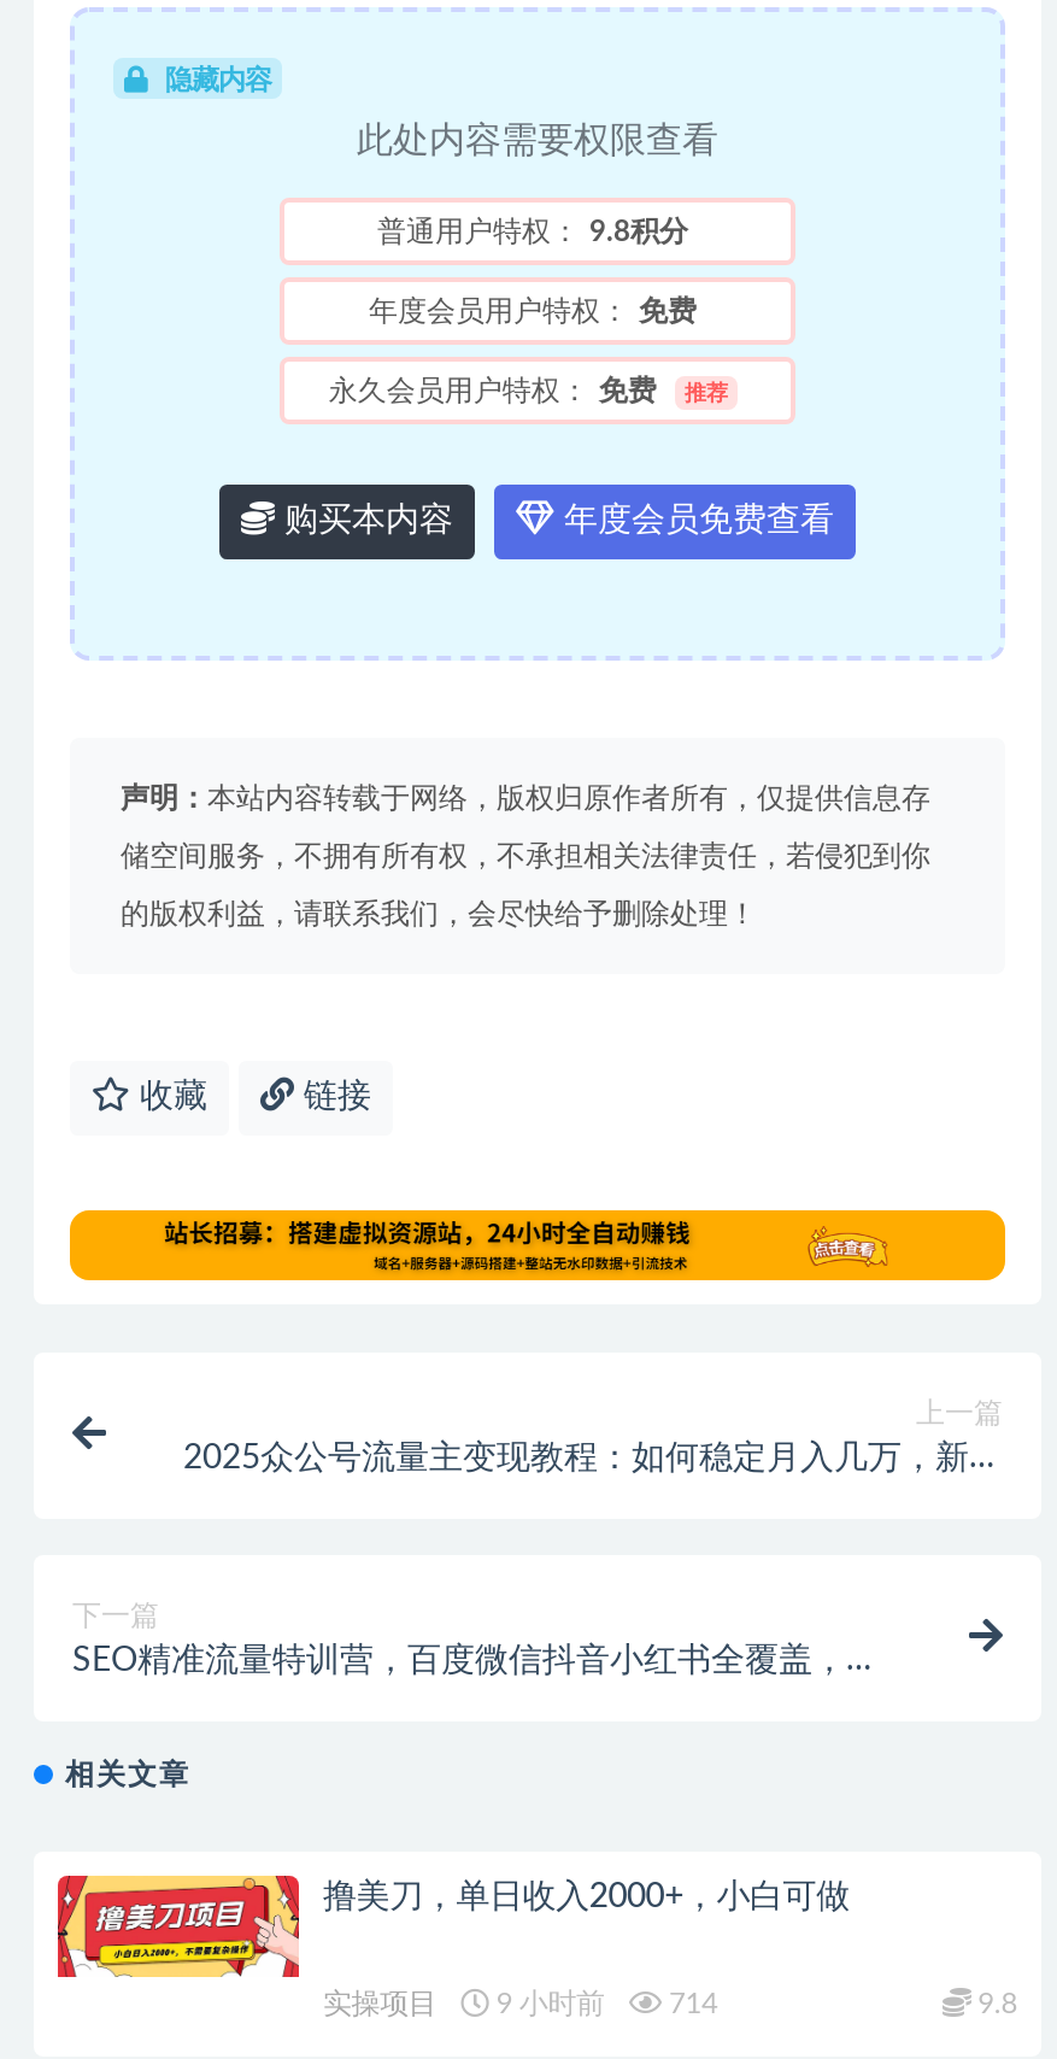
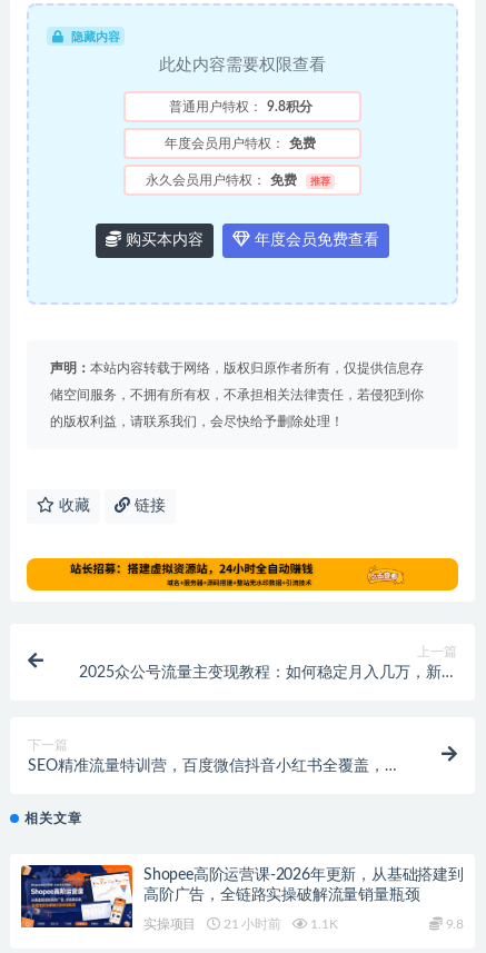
- [image]
- 撸美刀，单日收入2000+，小白可做
+ [image]
+ Shopee高阶运营课-2026年更新，从基础搭建到
+ 高阶广告，全链路实操破解流量销量瓶颈

- 9 小时前
- 714
+ 21 小时前
+ 1.1K
